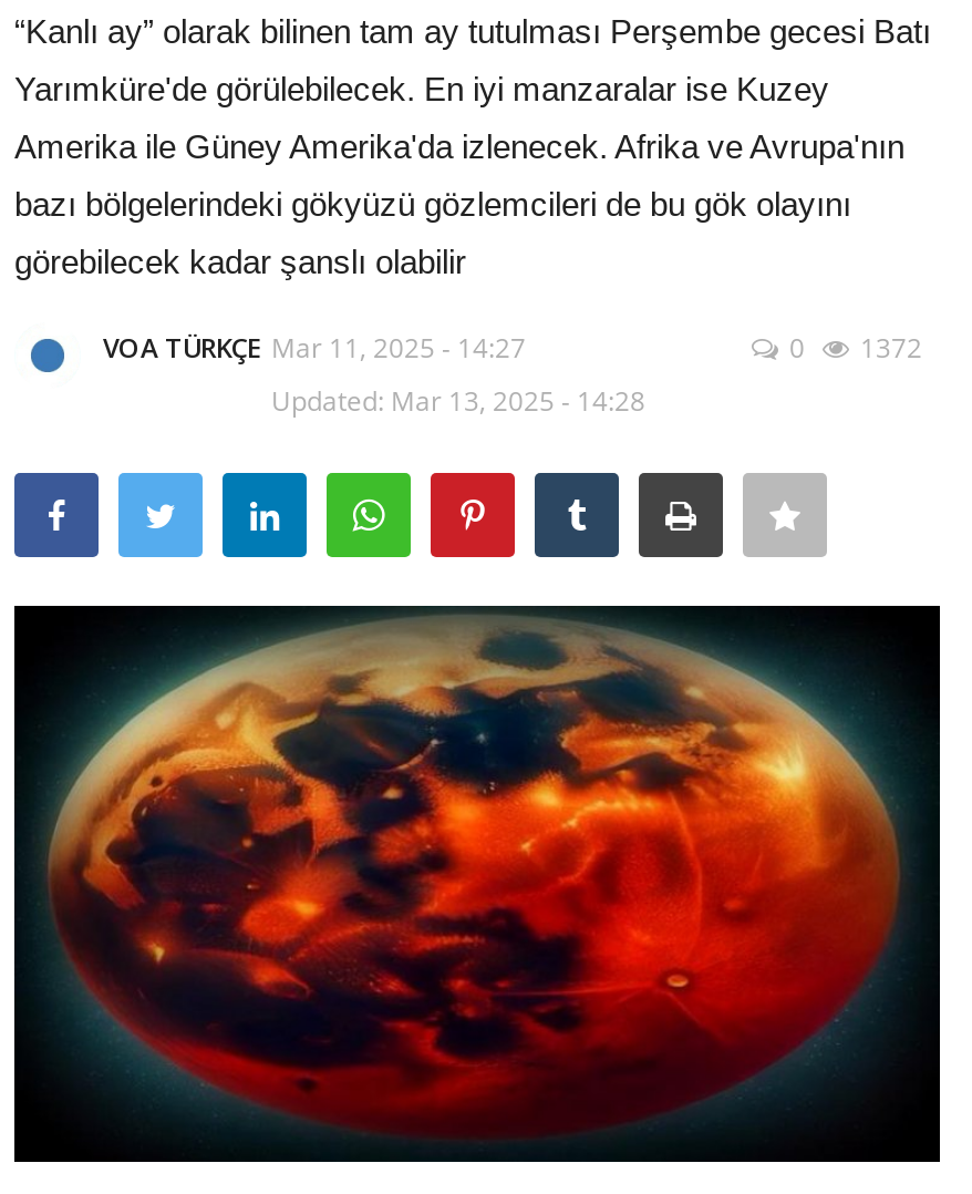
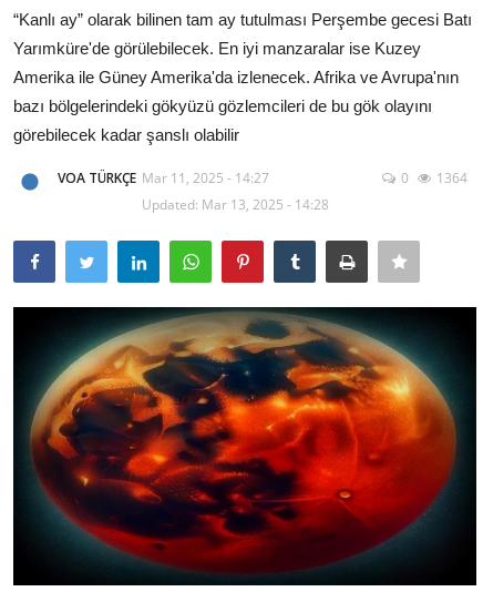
- 0 1372
+ 0 1364
